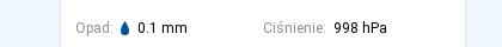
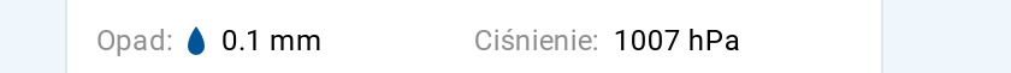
- Ciśnienie: 998 hPa
+ Ciśnienie: 1007 hPa
